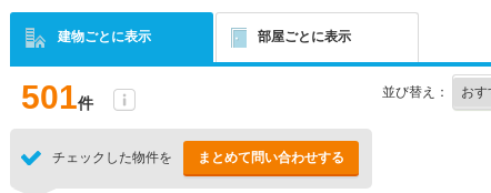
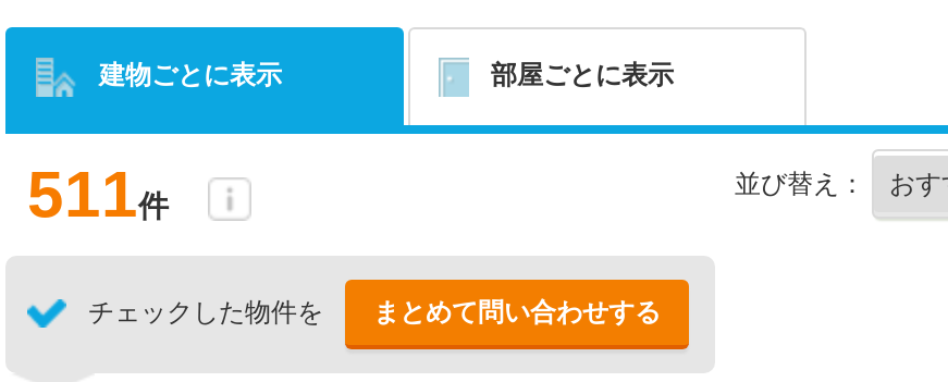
- 501件
+ 511件
